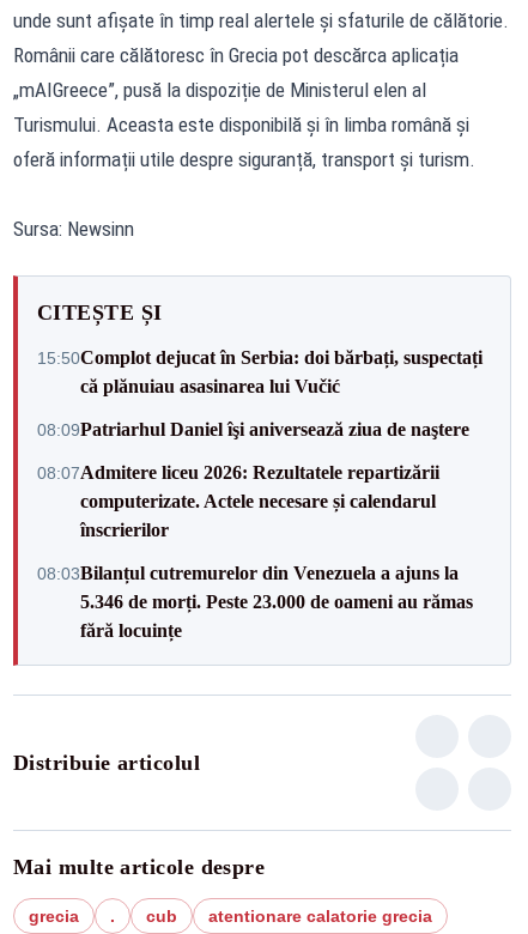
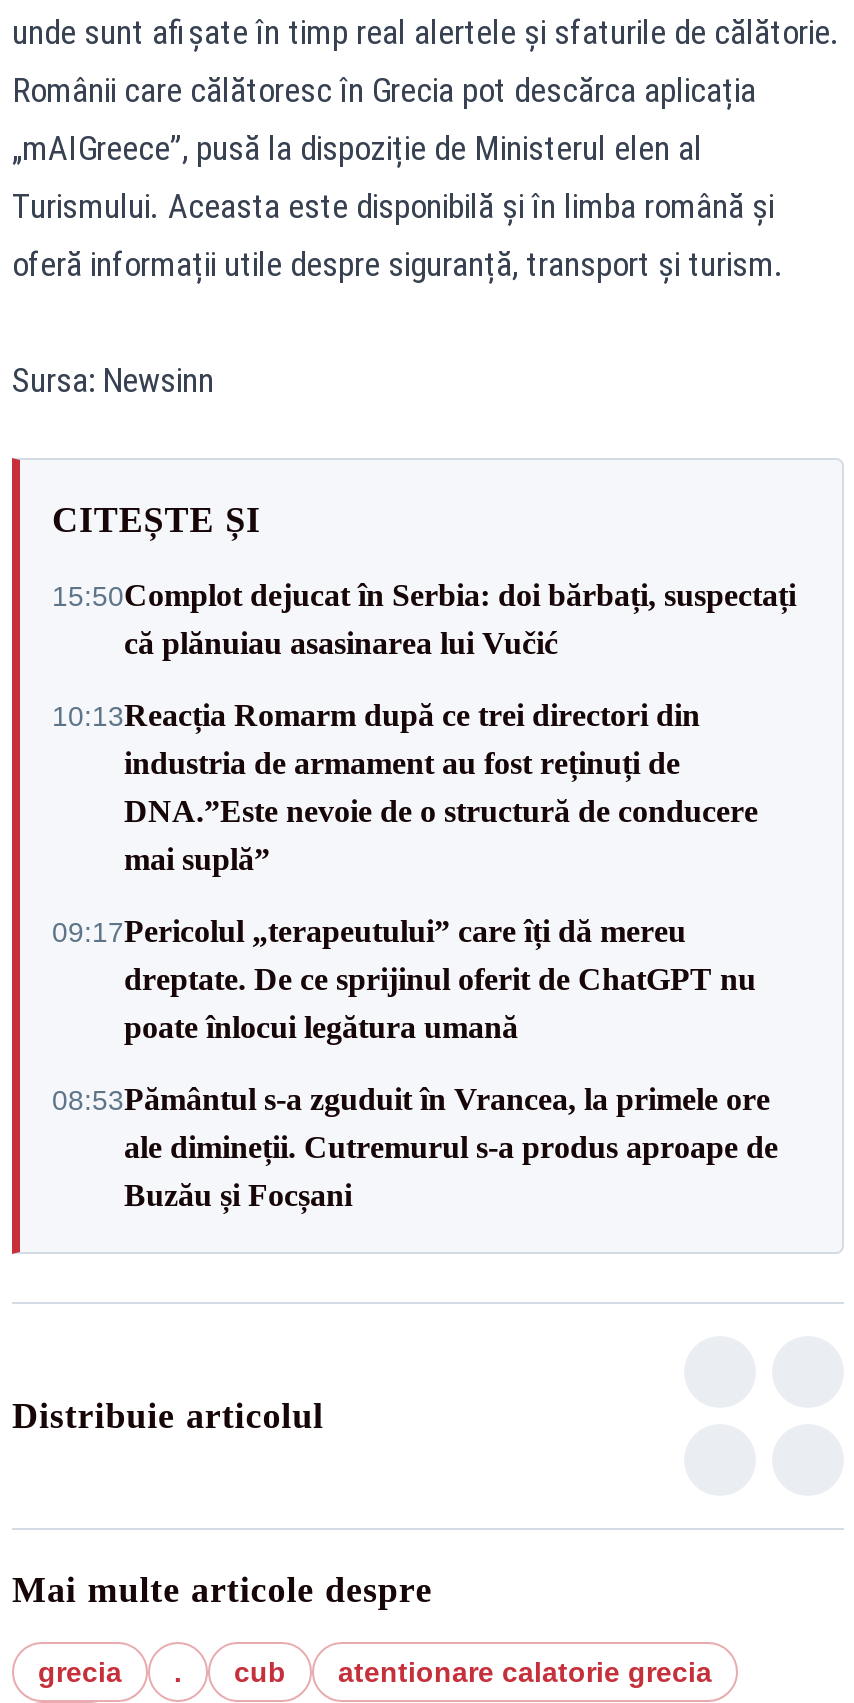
- 08:09Patriarhul Daniel îşi aniversează ziua de naştere
+ 10:13Reacția Romarm după ce trei directori din
+ industria de armament au fost reținuți de
+ DNA.”Este nevoie de o structură de conducere
+ mai suplă”

- 08:07Admitere liceu 2026: Rezultatele repartizării
- computerizate. Actele necesare și calendarul
- înscrierilor
+ 09:17Pericolul „terapeutului” care îți dă mereu
+ dreptate. De ce sprijinul oferit de ChatGPT nu
+ poate înlocui legătura umană

- 08:03Bilanțul cutremurelor din Venezuela a ajuns la
- 5.346 de morți. Peste 23.000 de oameni au rămas
- fără locuințe
+ 08:53Pământul s-a zguduit în Vrancea, la primele ore
+ ale dimineții. Cutremurul s-a produs aproape de
+ Buzău și Focșani
